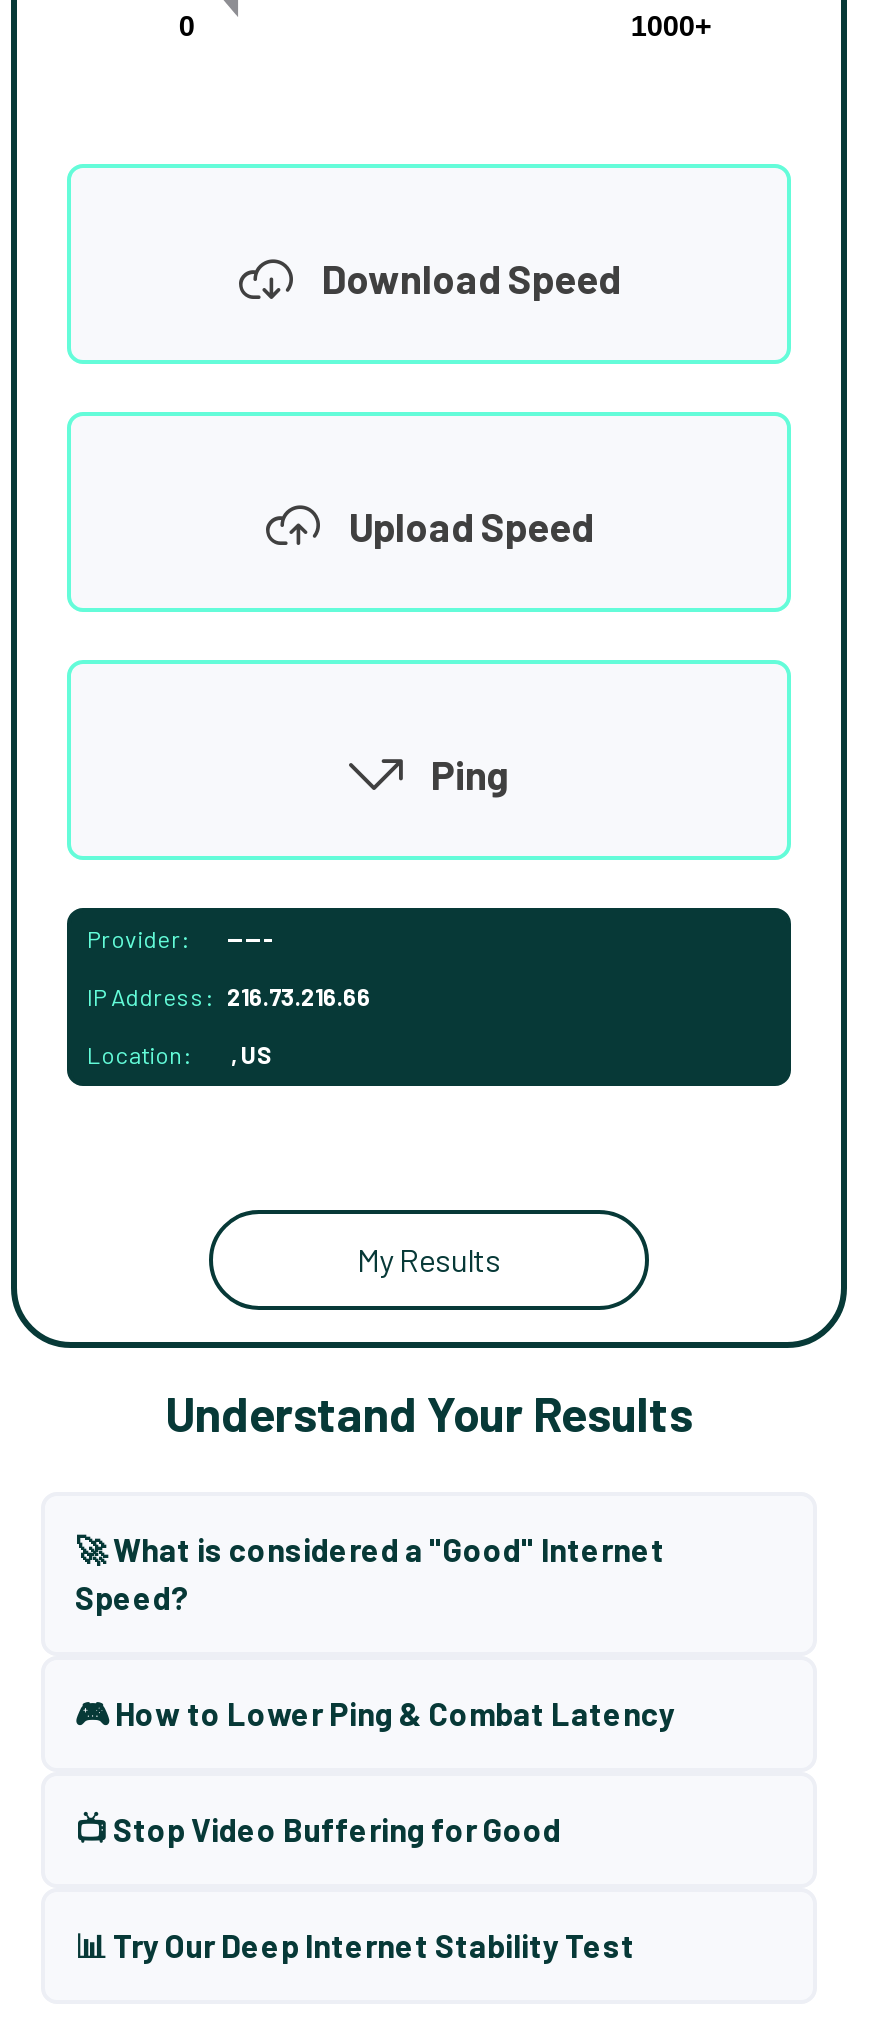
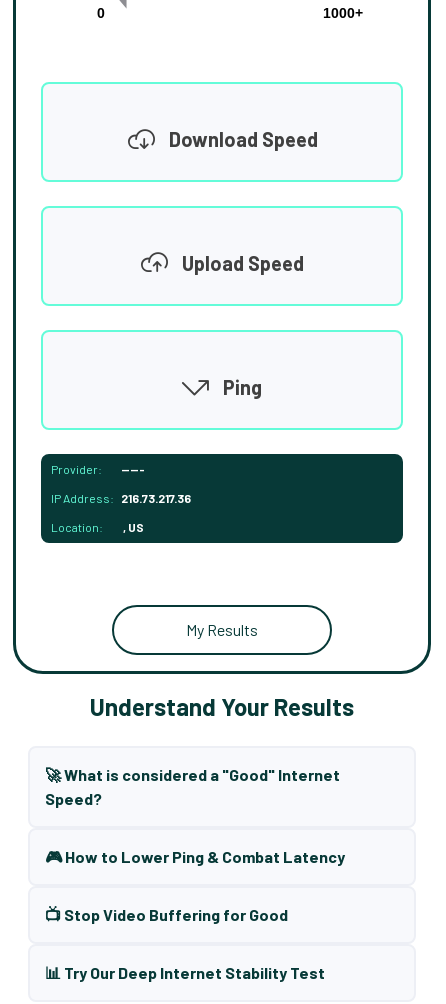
- IP Address: 216.73.216.66
+ IP Address: 216.73.217.36
